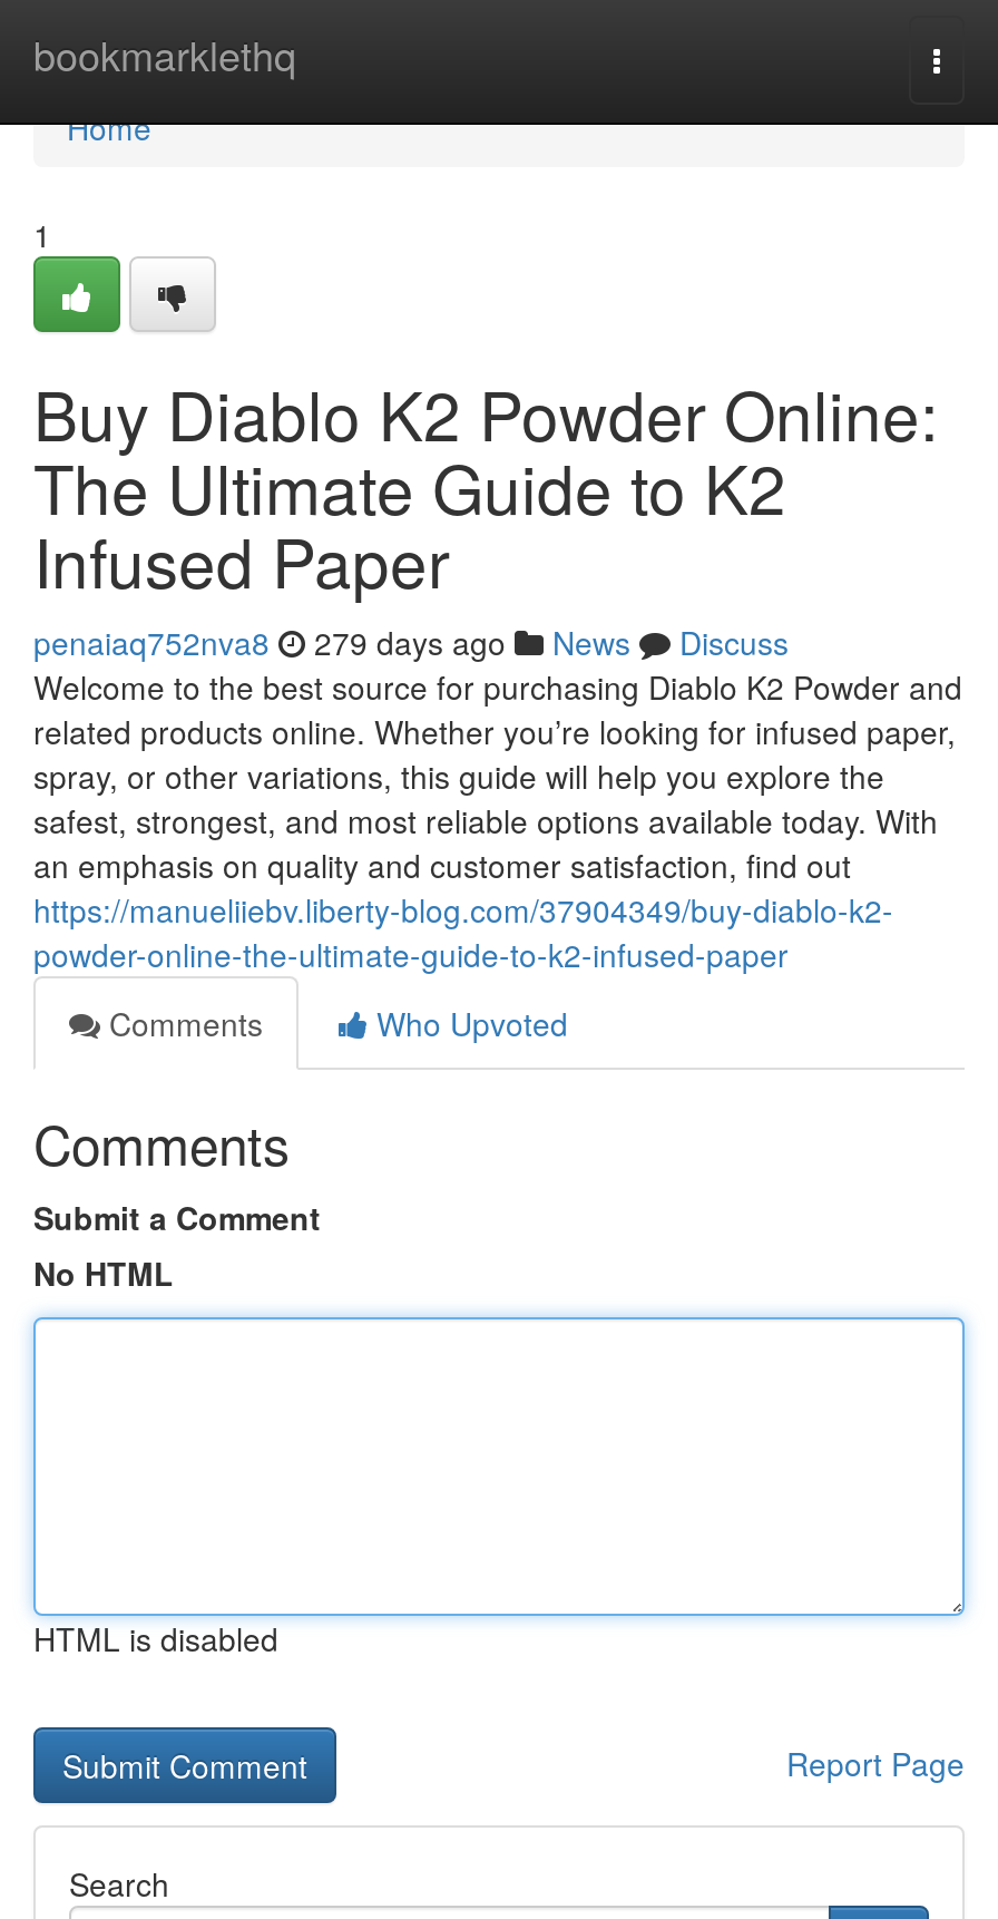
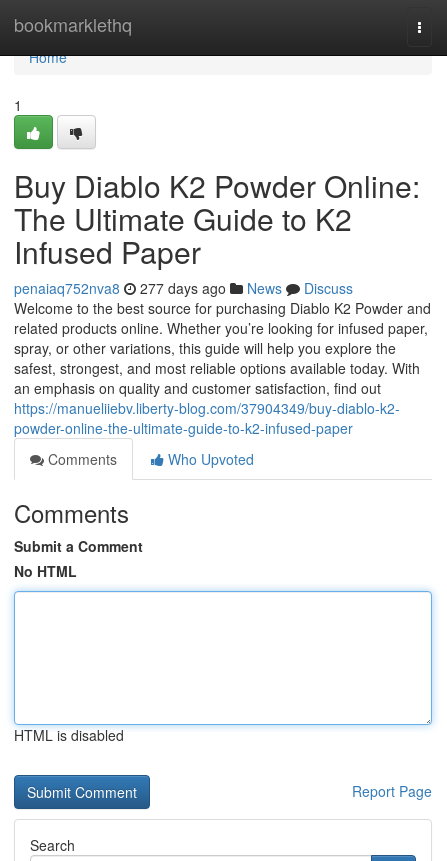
- penaiaq752nva8 279 days ago News Discuss
+ penaiaq752nva8 277 days ago News Discuss
